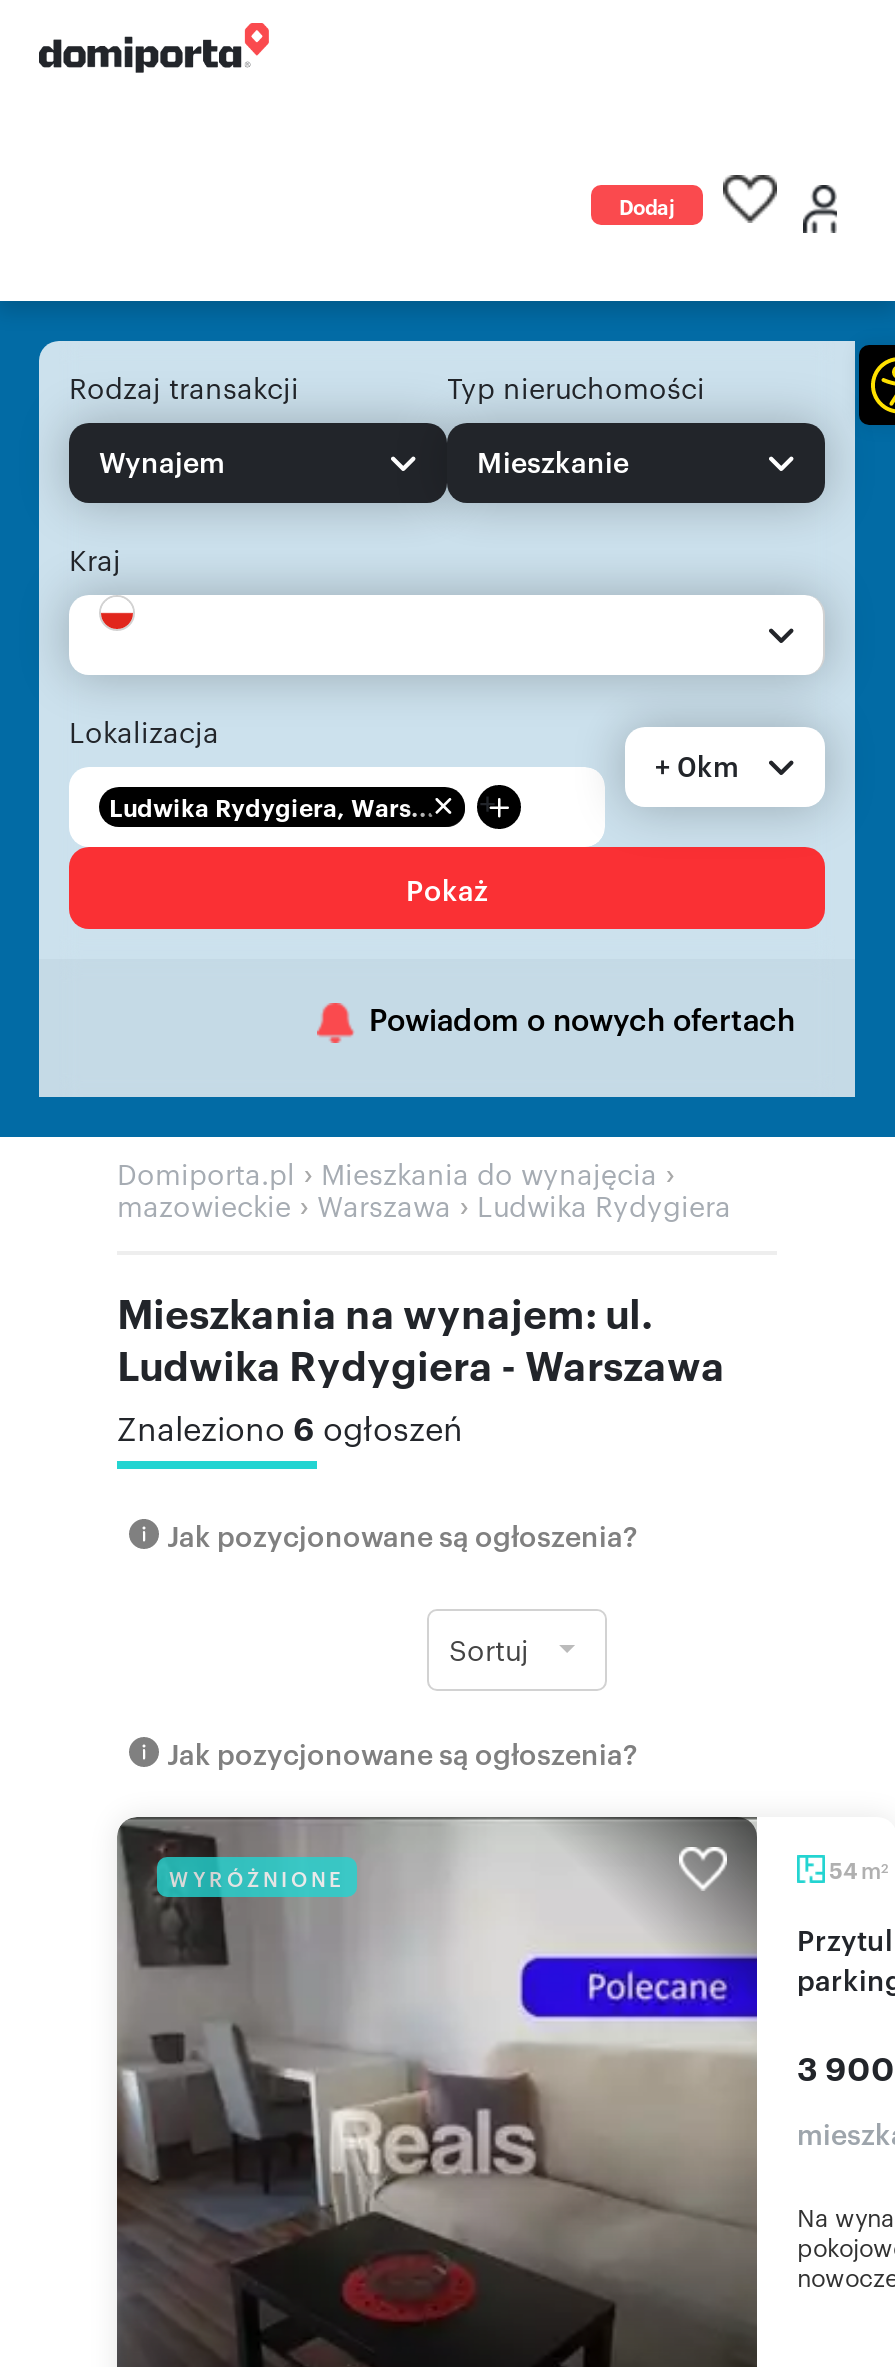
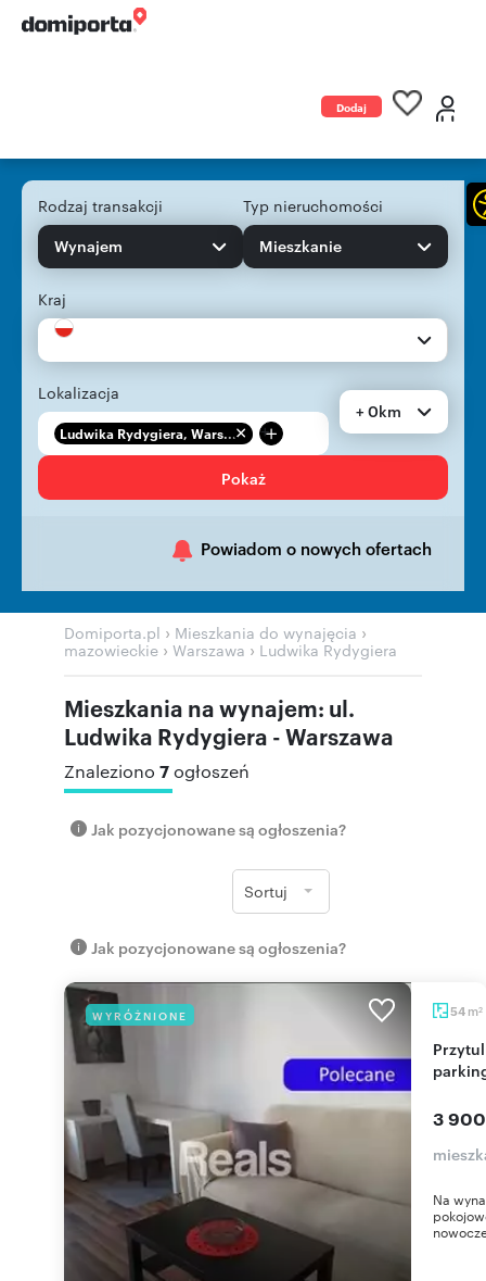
- Znaleziono 6 ogłoszeń
+ Znaleziono 7 ogłoszeń
